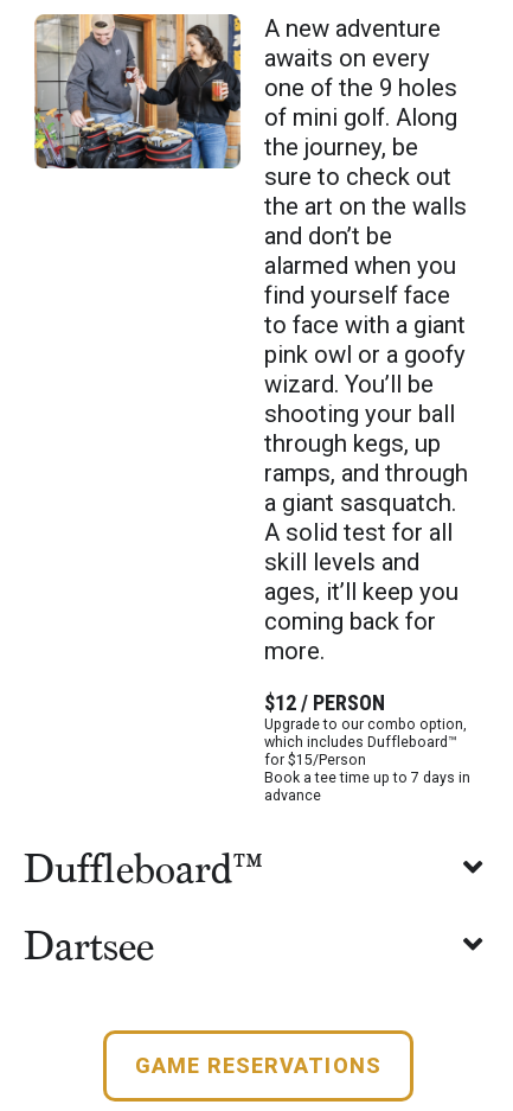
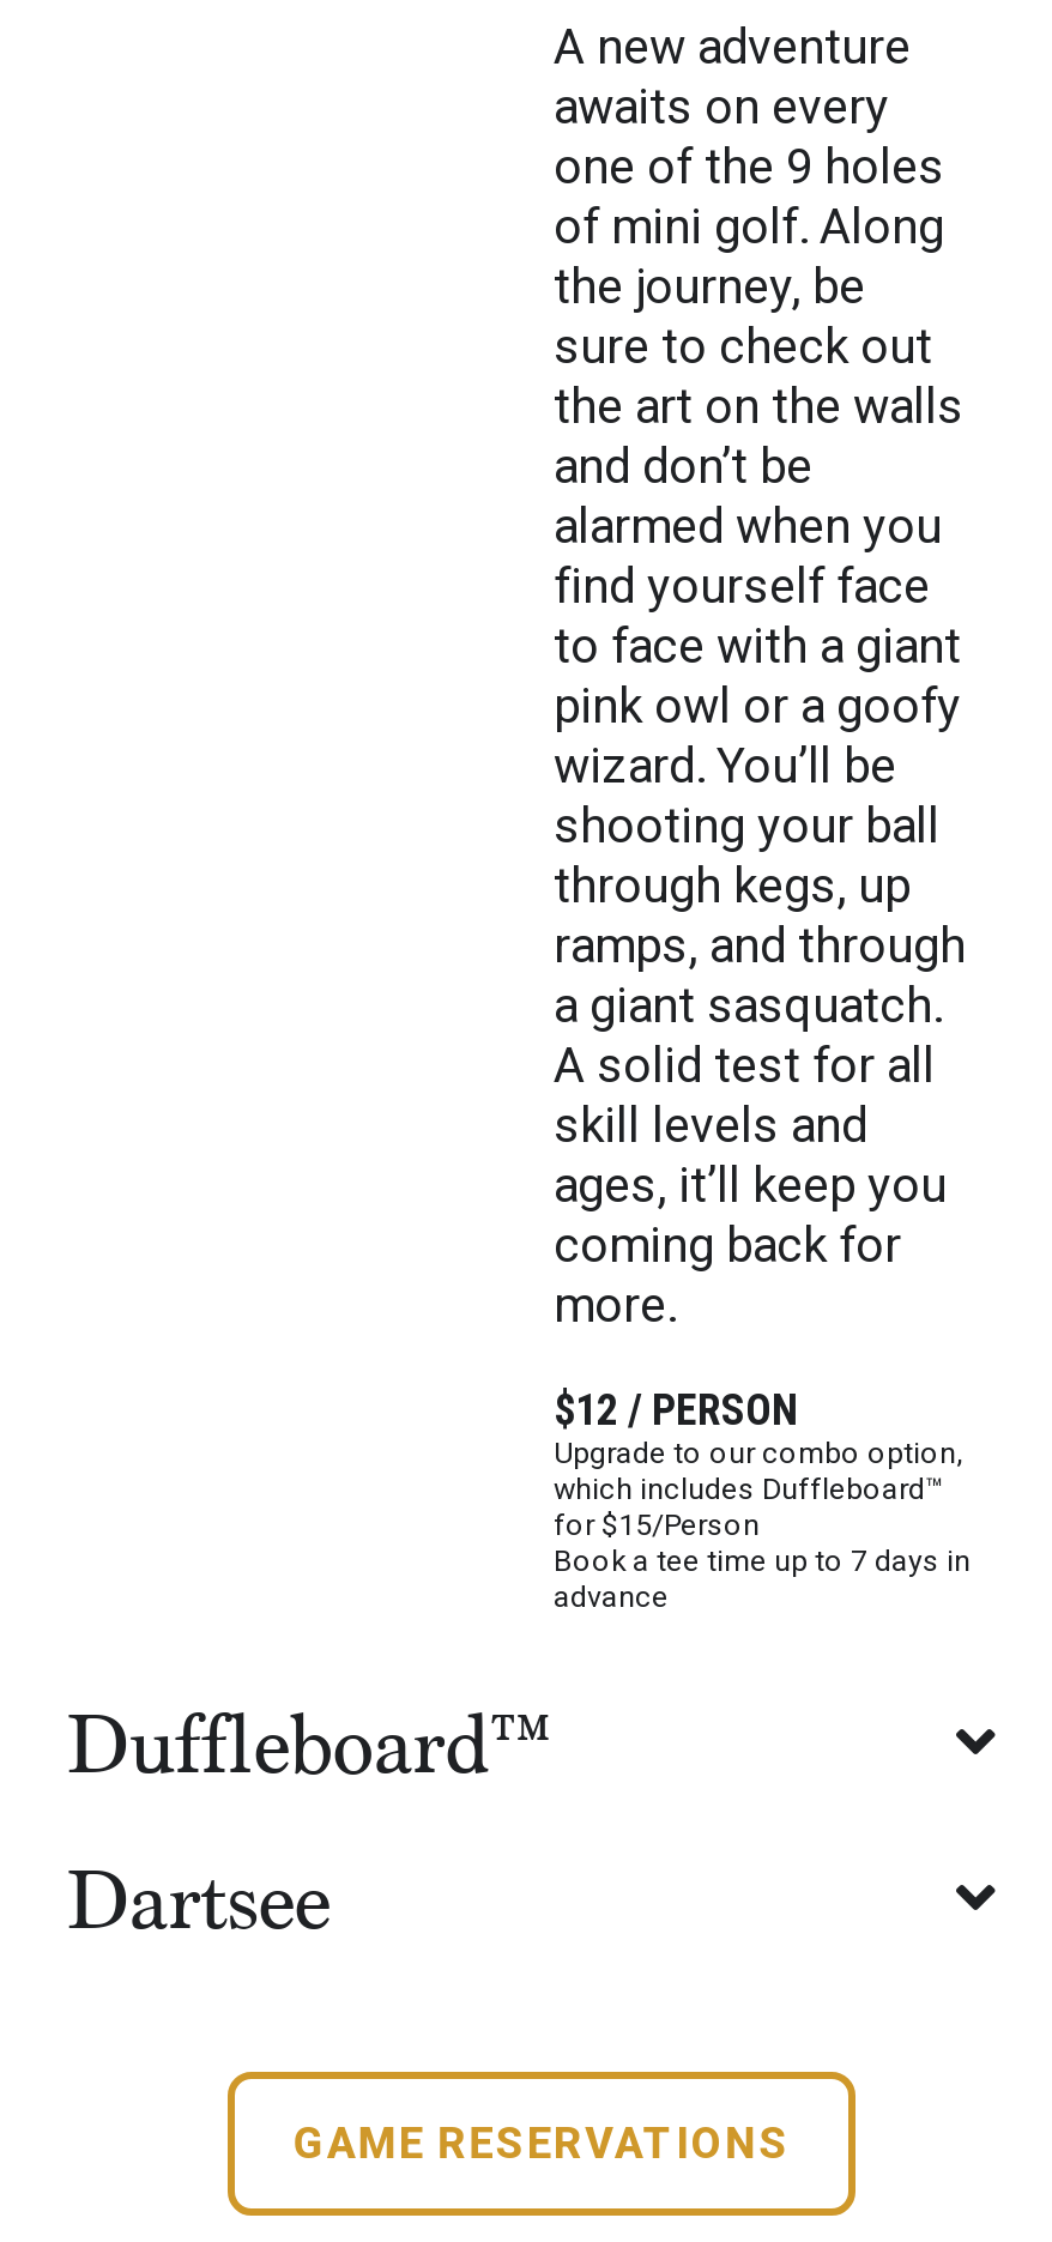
- [image]
